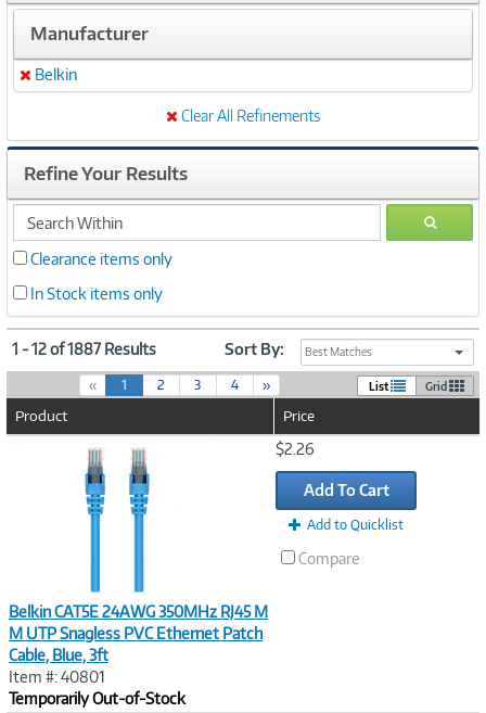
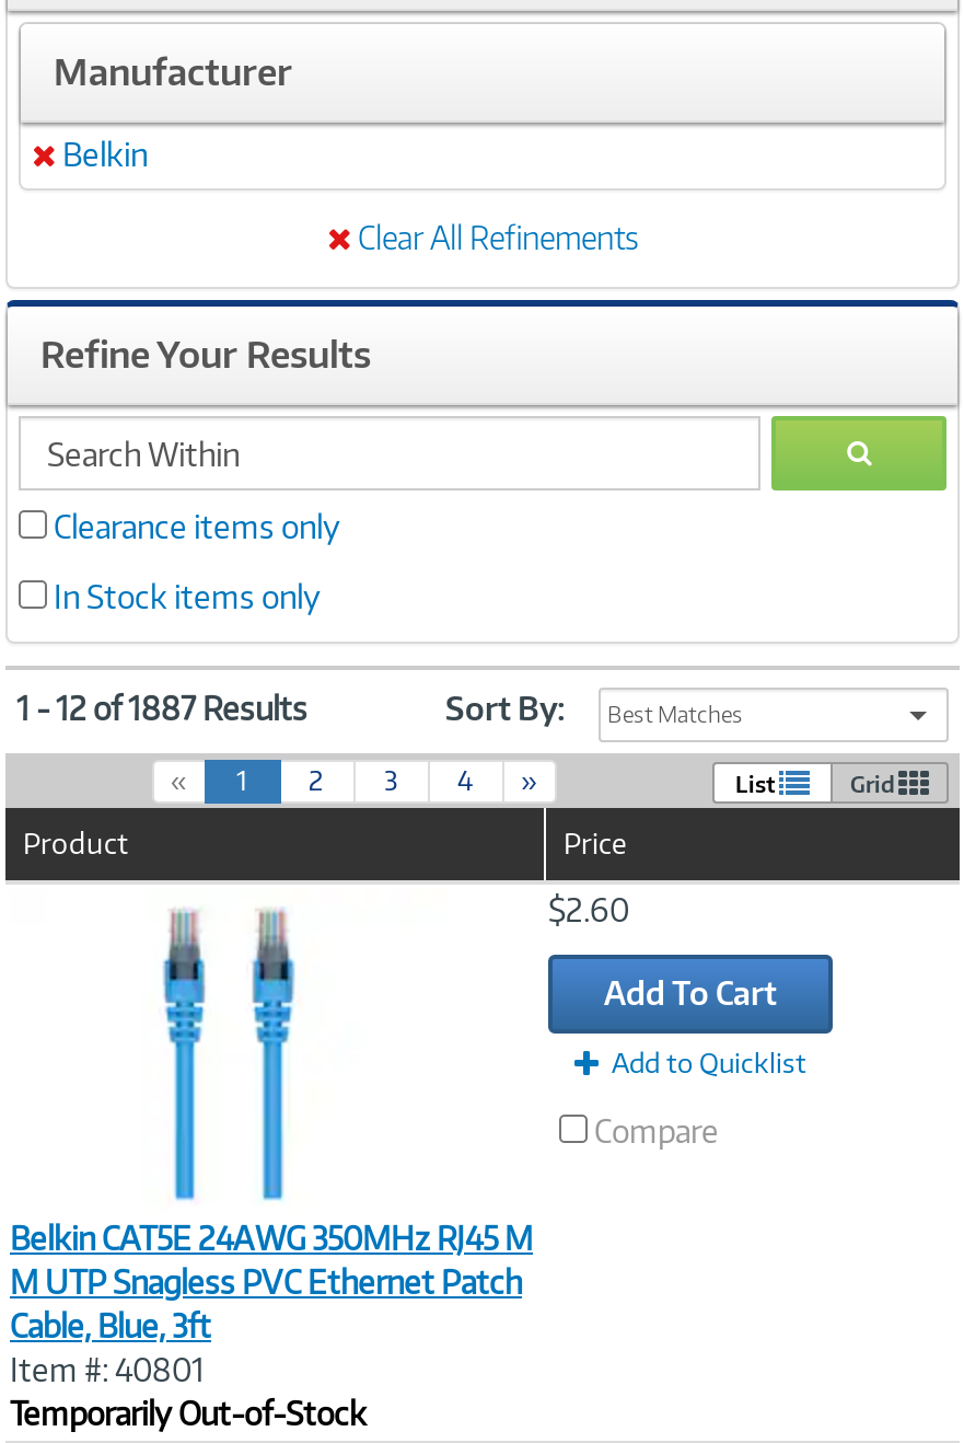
- $2.26
+ $2.60
